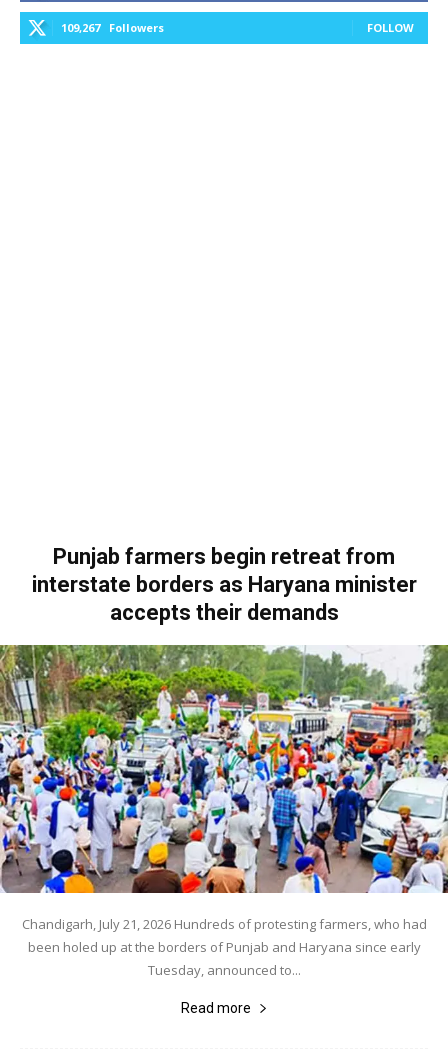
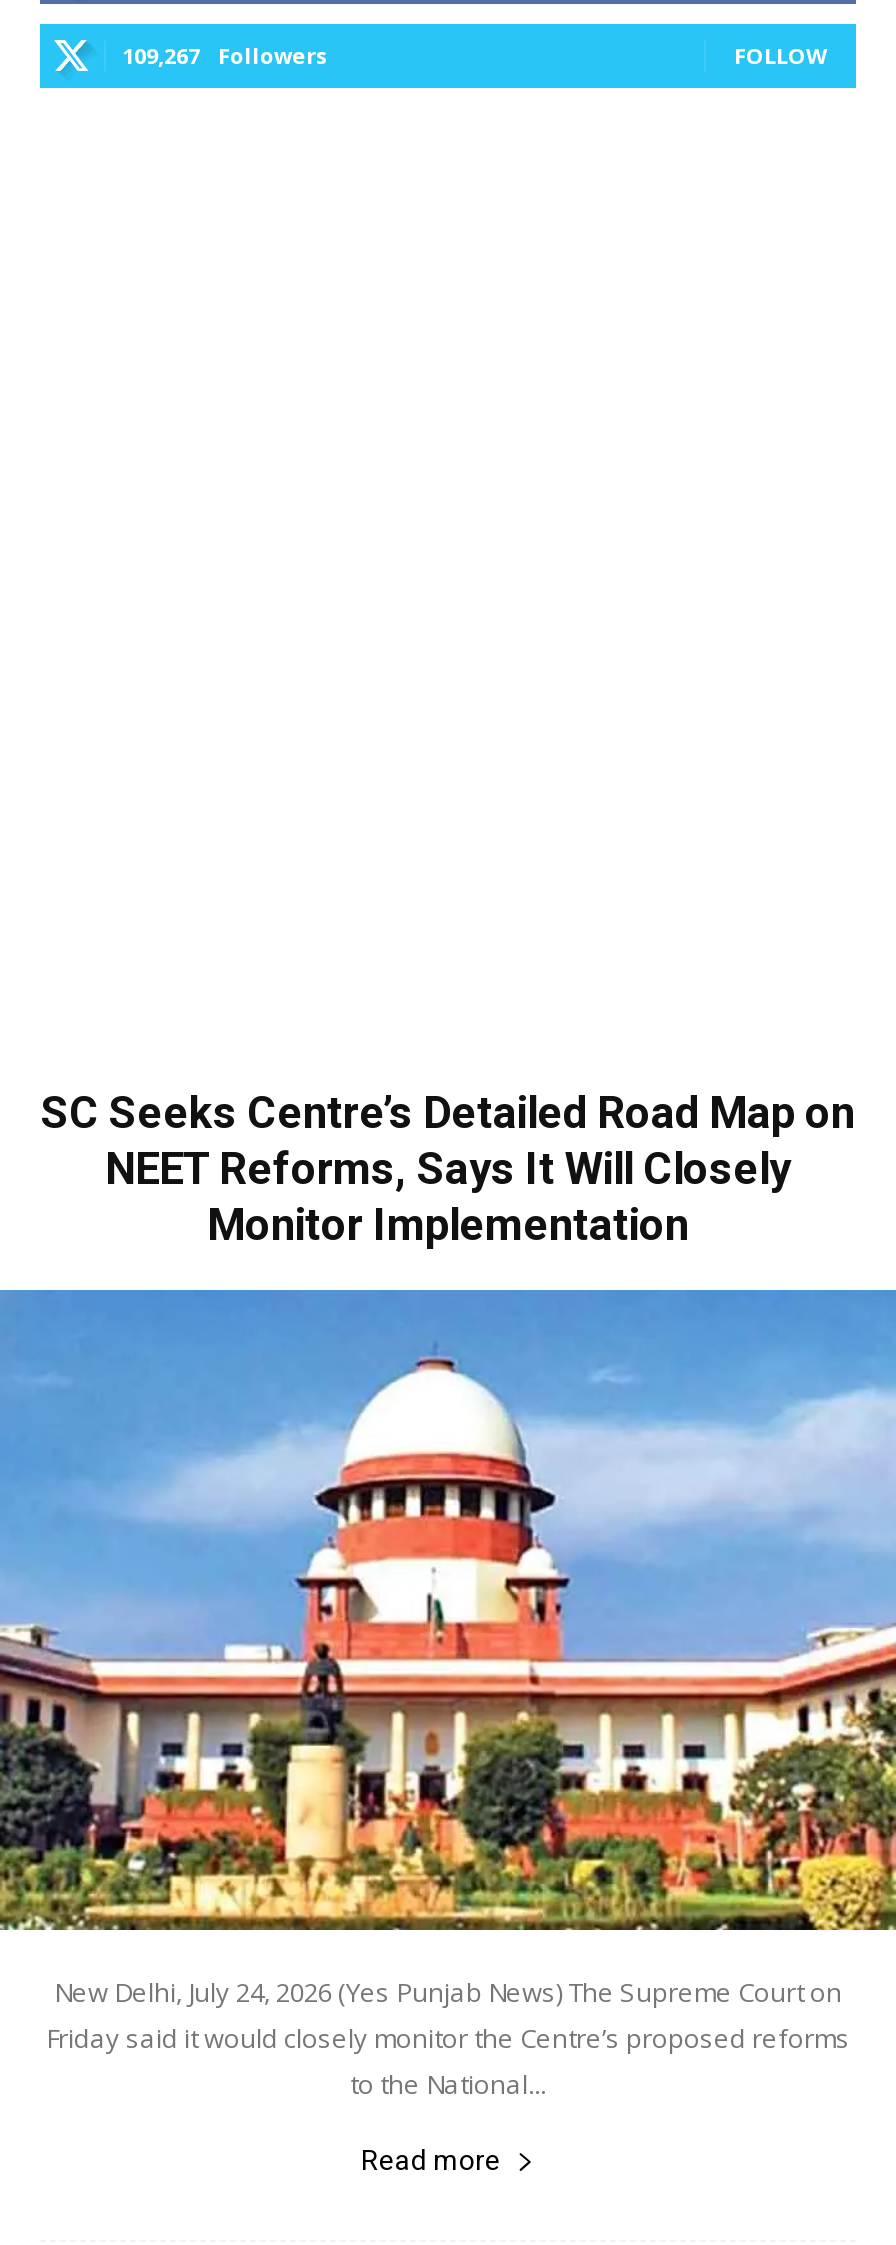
- Punjab farmers begin retreat from
- interstate borders as Haryana minister
- accepts their demands
+ SC Seeks Centre’s Detailed Road Map on
+ NEET Reforms, Says It Will Closely
+ Monitor Implementation

- [image]
- Chandigarh, July 21, 2026 Hundreds of protesting farmers, who had
- been holed up at the borders of Punjab and Haryana since early
- Tuesday, announced to...
+ [image]
+ New Delhi, July 24, 2026 (Yes Punjab News) The Supreme Court on
+ Friday said it would closely monitor the Centre’s proposed reforms
+ to the National...
